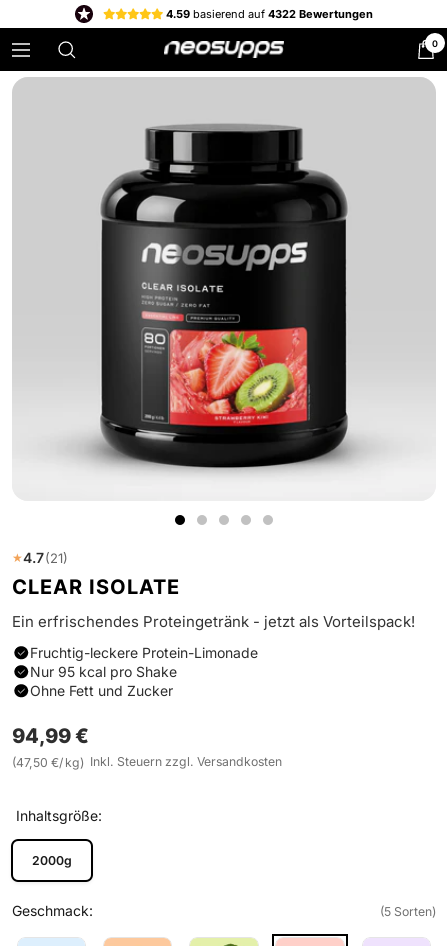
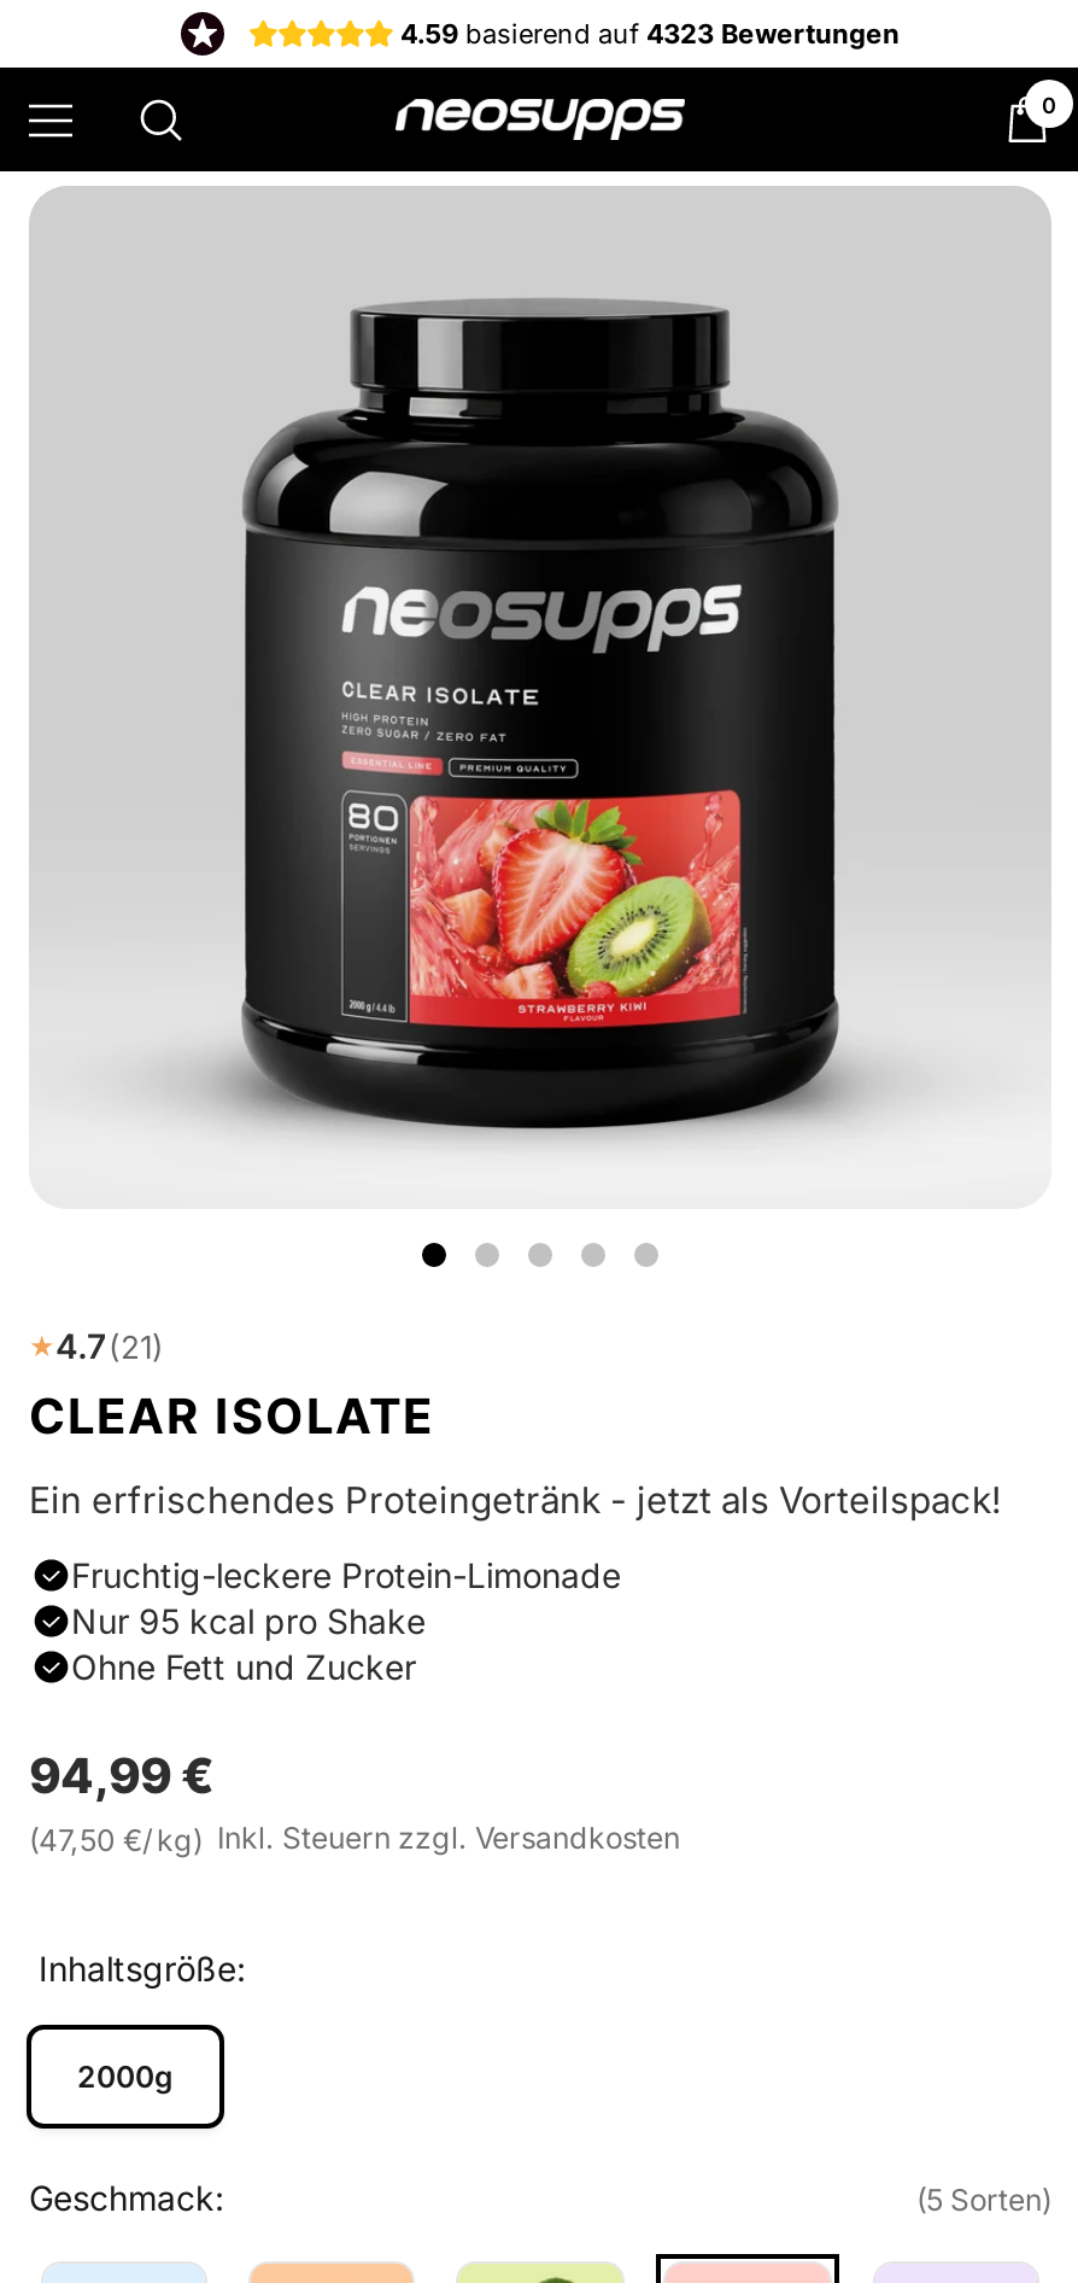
- 4.59 basierend auf 4322 Bewertungen
+ 4.59 basierend auf 4323 Bewertungen
